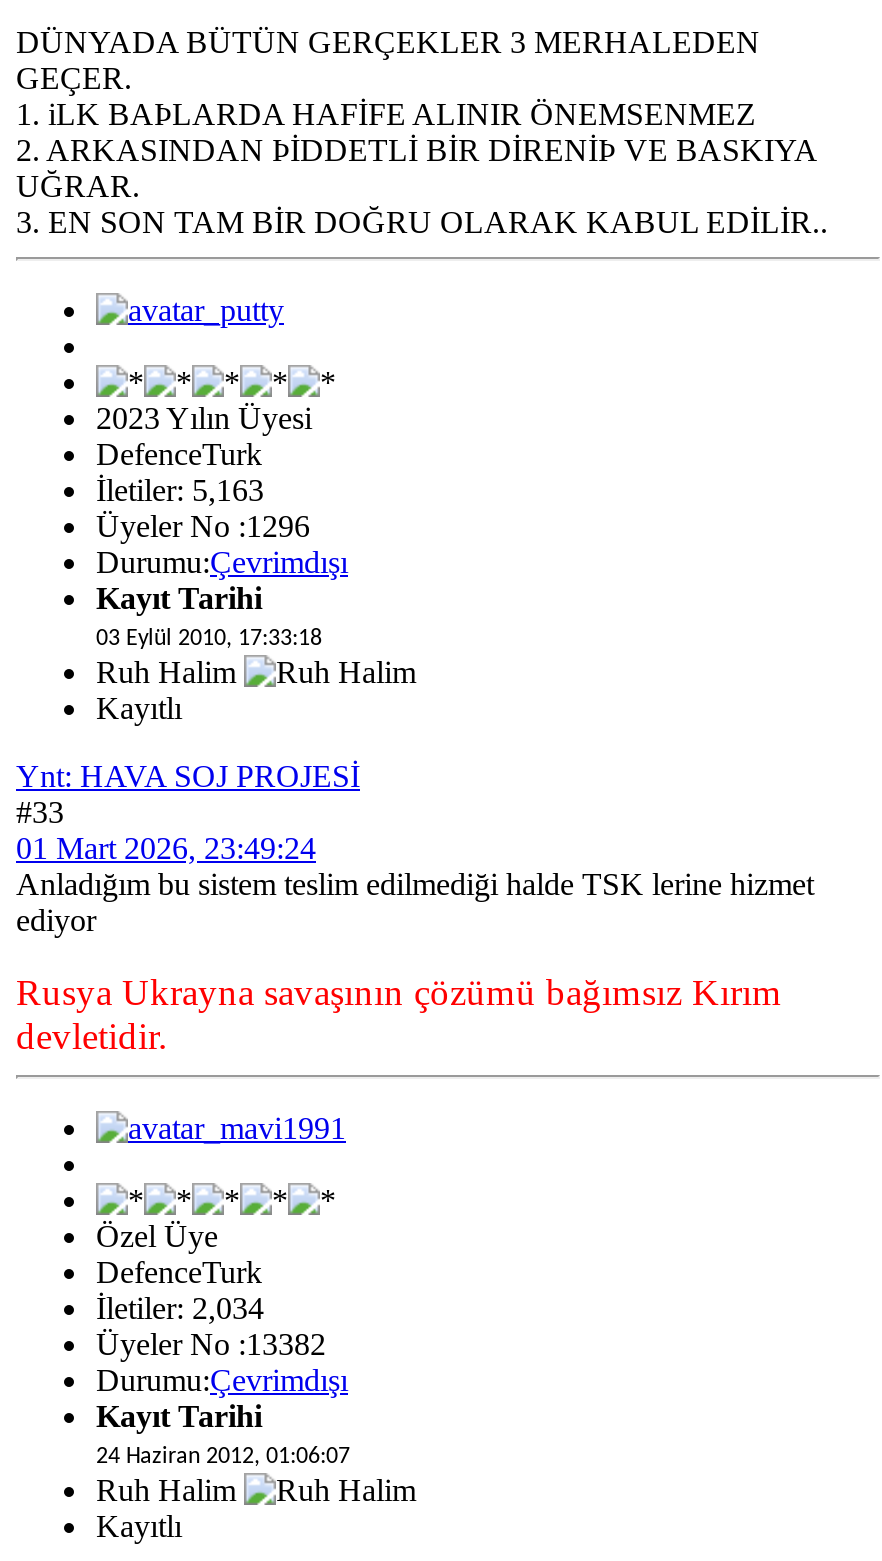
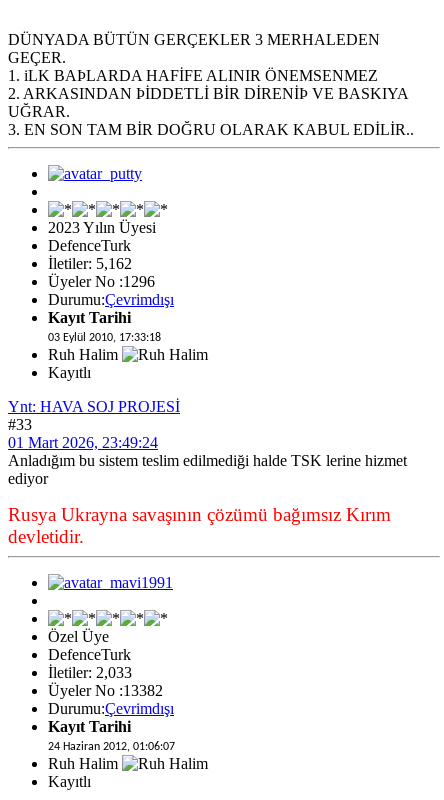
- İletiler: 5,163
+ İletiler: 5,162

- İletiler: 2,034
+ İletiler: 2,033
